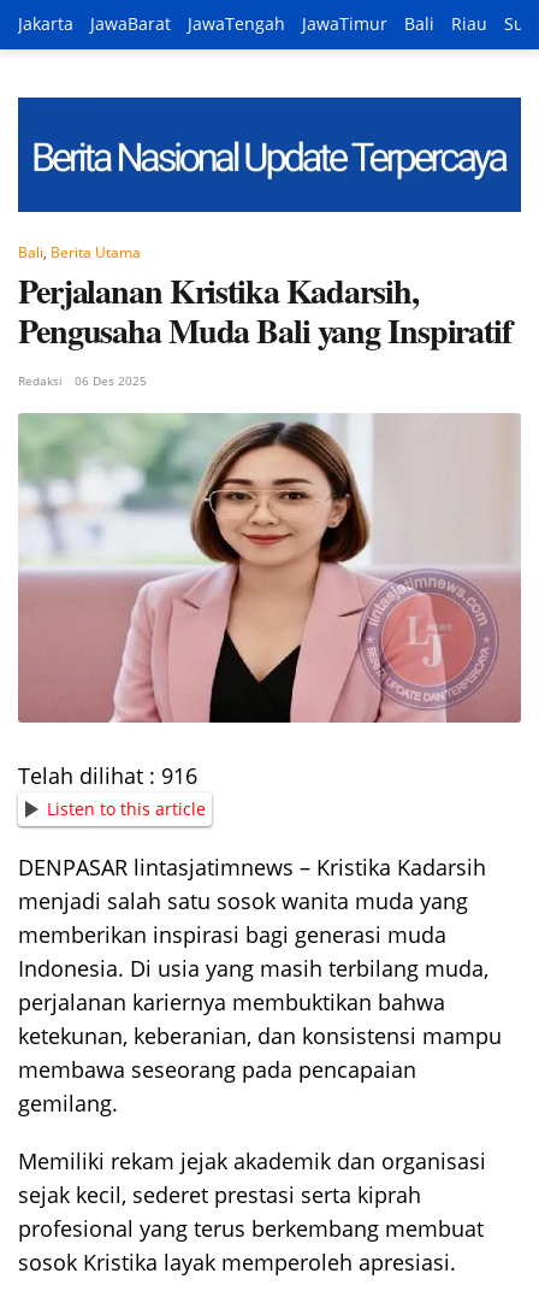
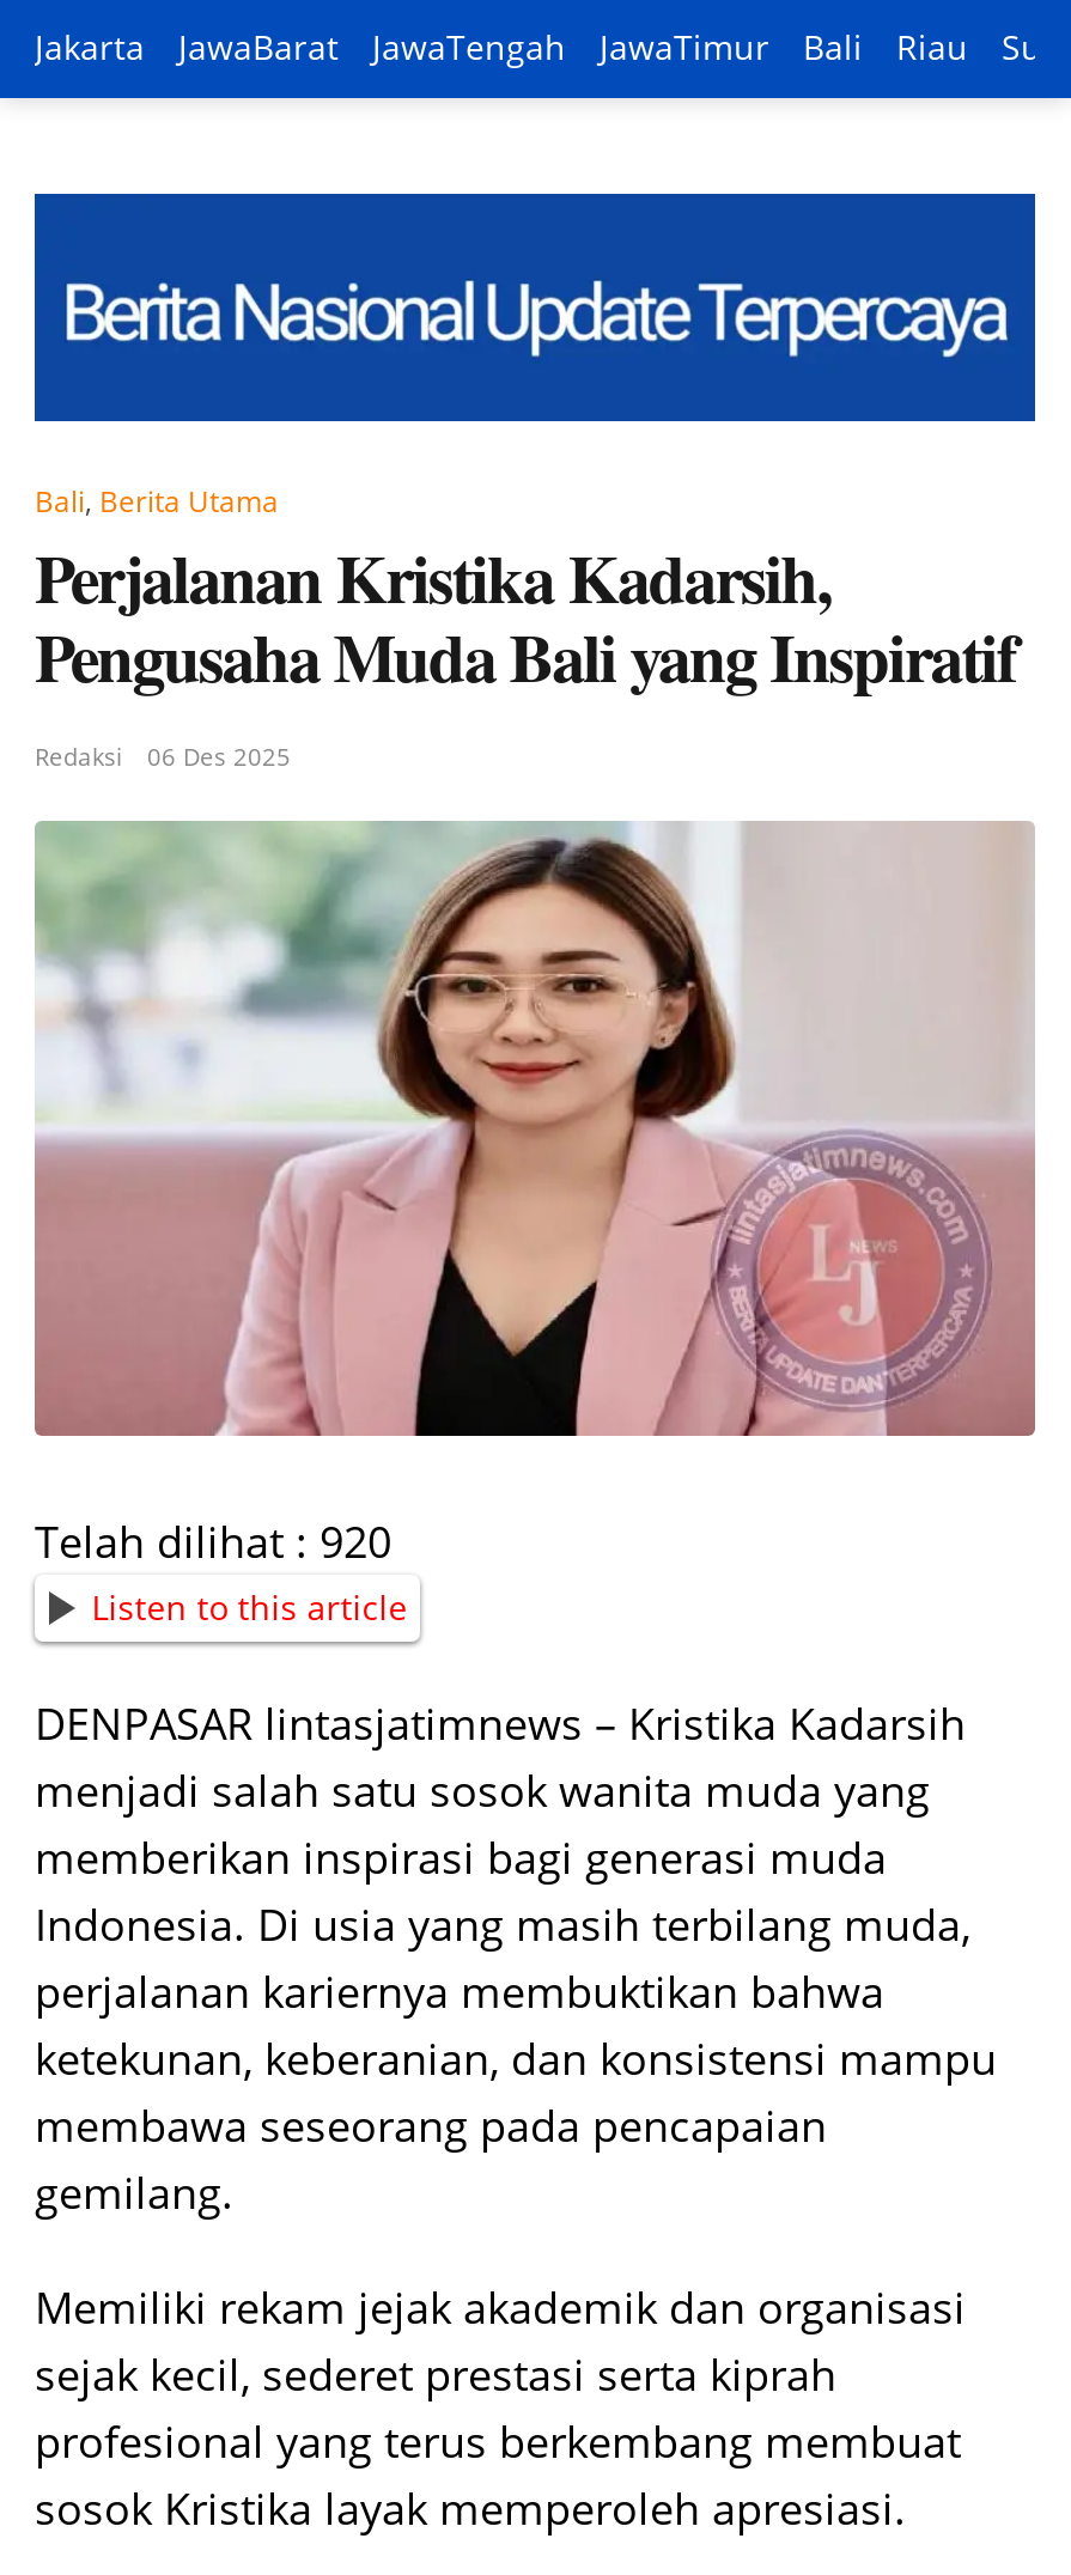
- Telah dilihat : 916
+ Telah dilihat : 920
